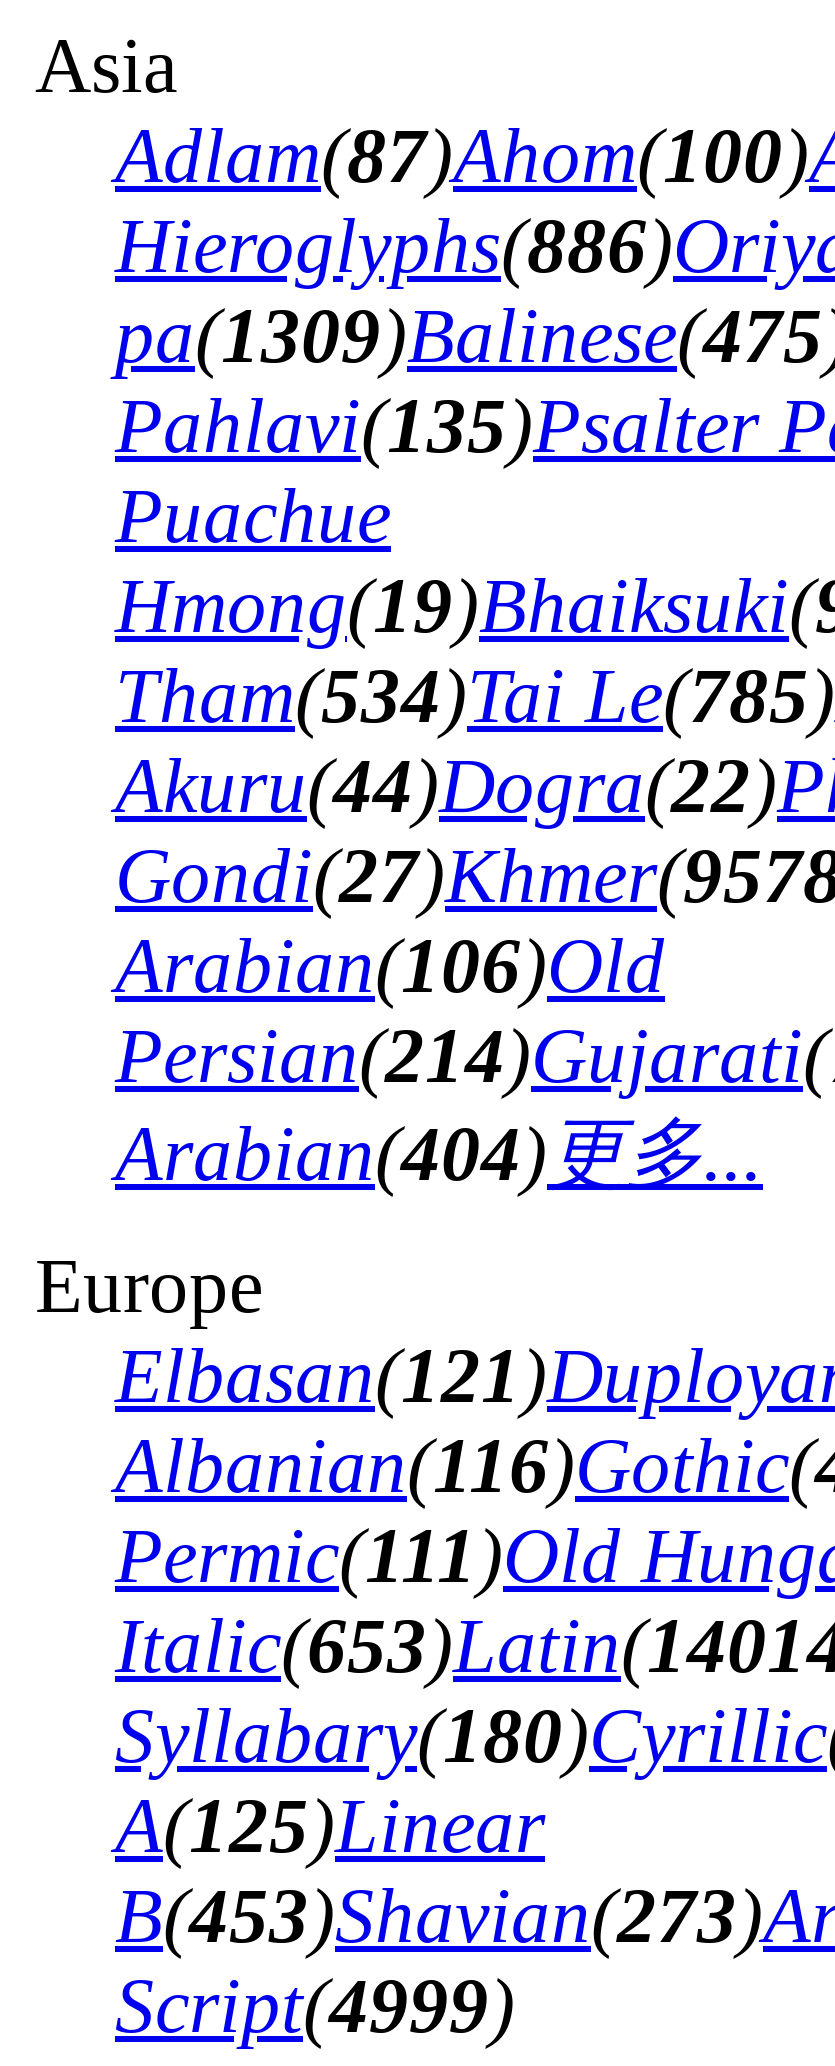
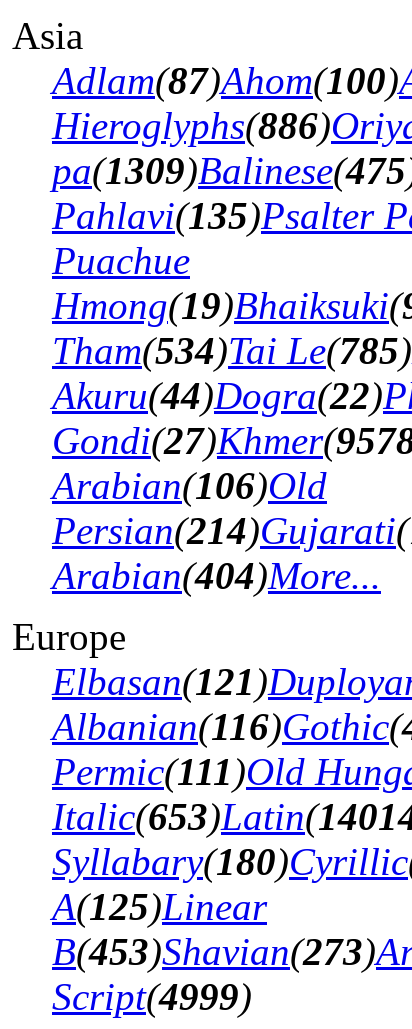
- Arabian(404)更多...
+ Arabian(404)More...
